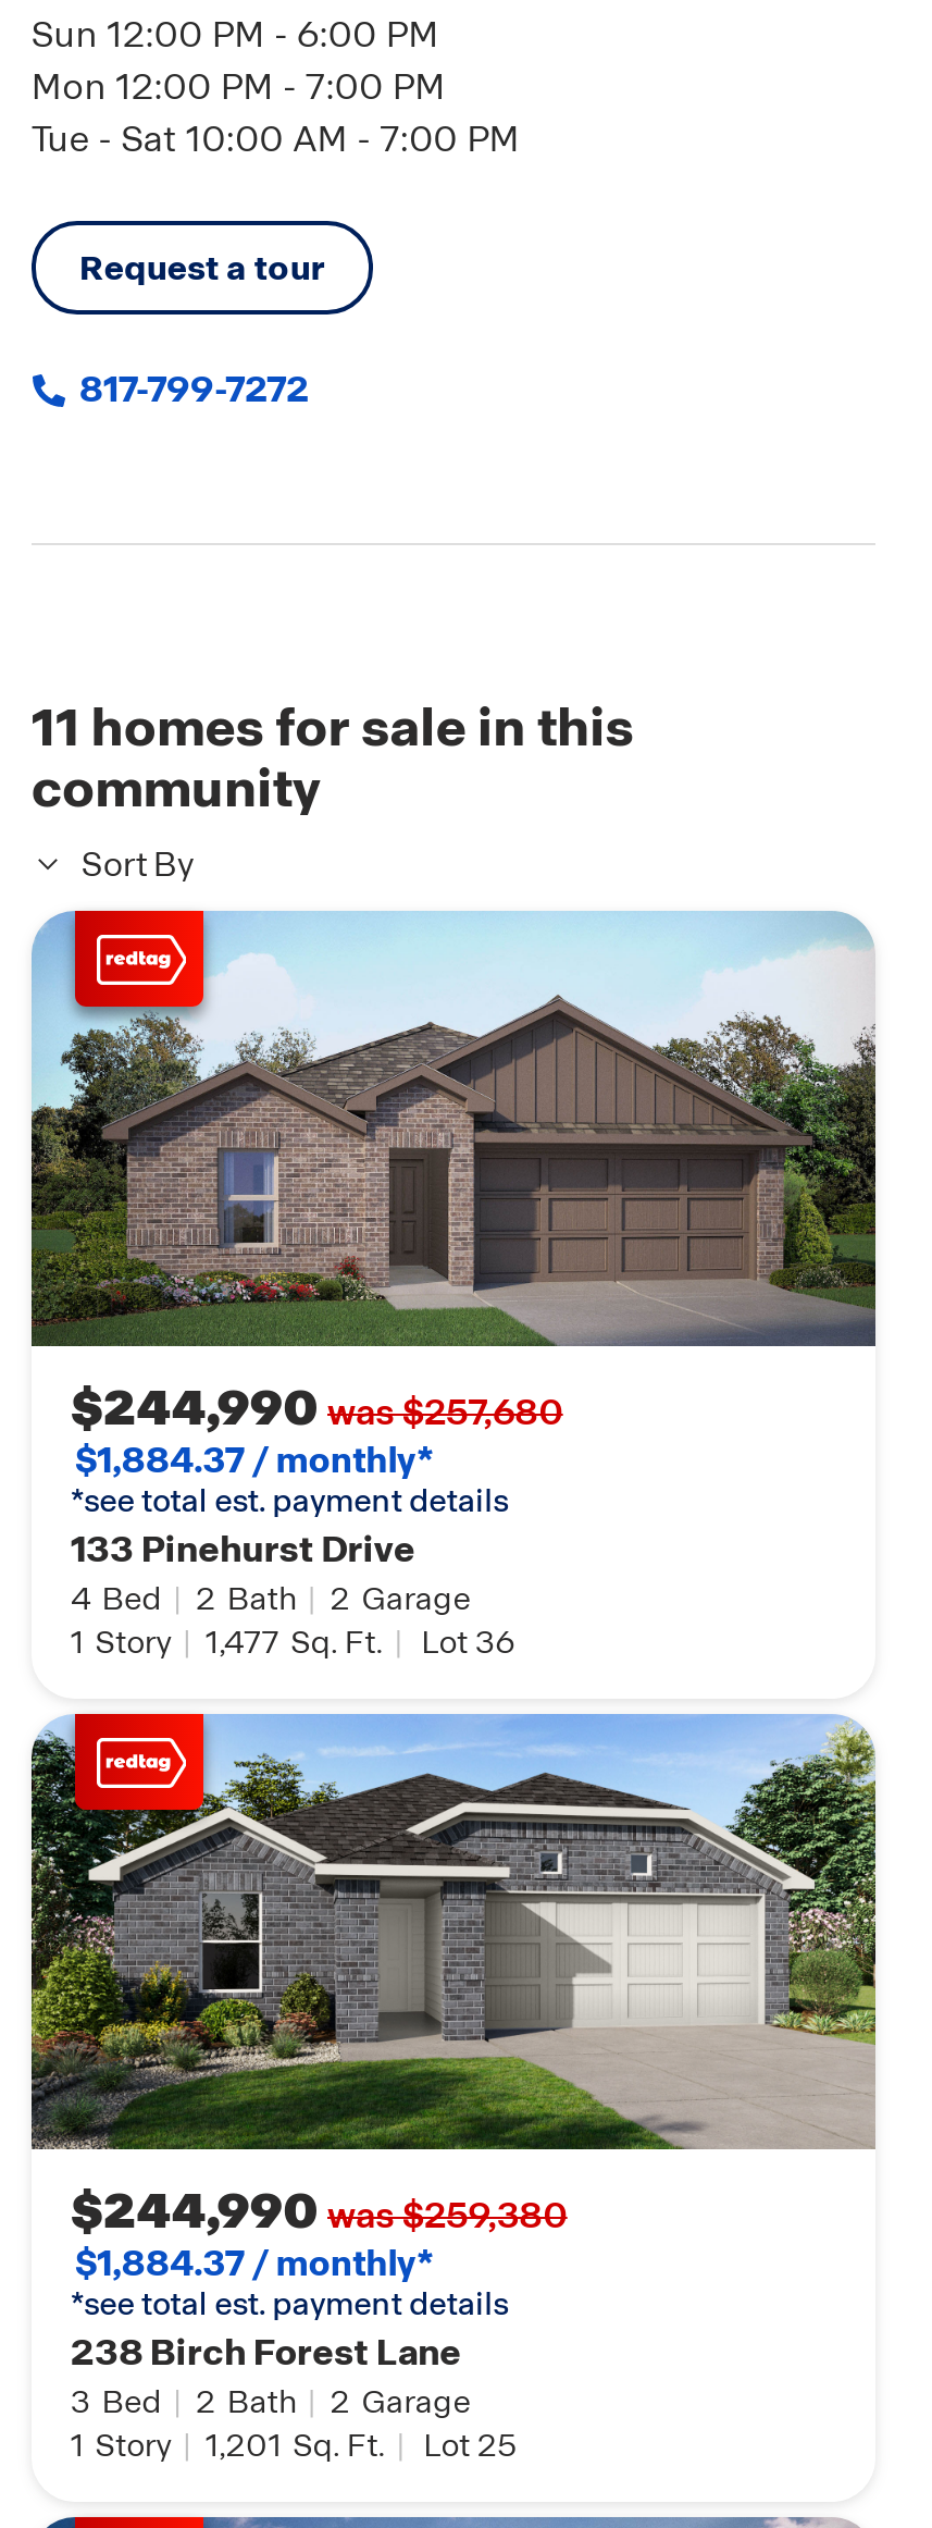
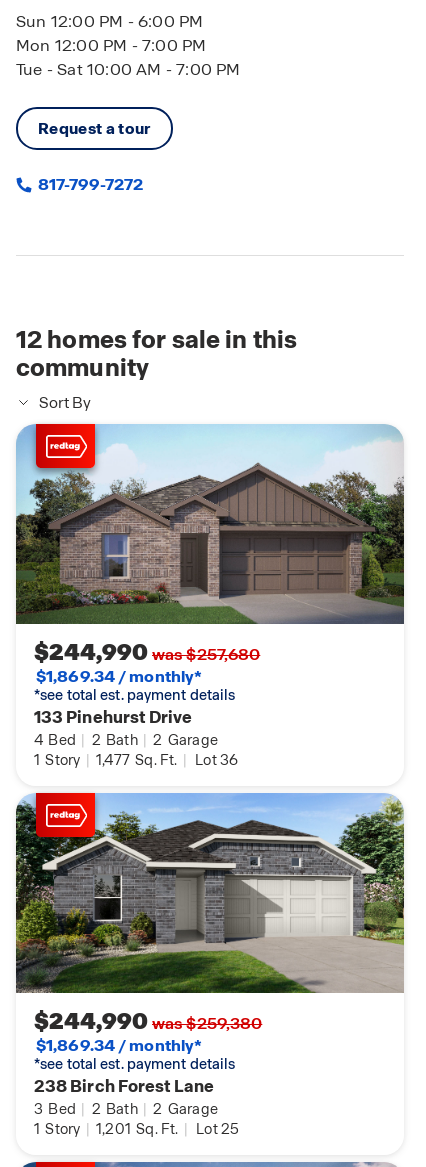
- 11 homes for sale in this
+ 12 homes for sale in this

- $1,884.37 / monthly*
+ $1,869.34 / monthly*

- $1,884.37 / monthly*
+ $1,869.34 / monthly*
